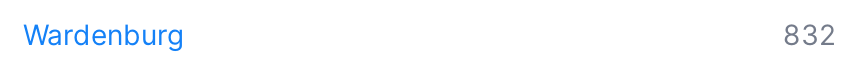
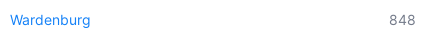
- 832
+ 848
